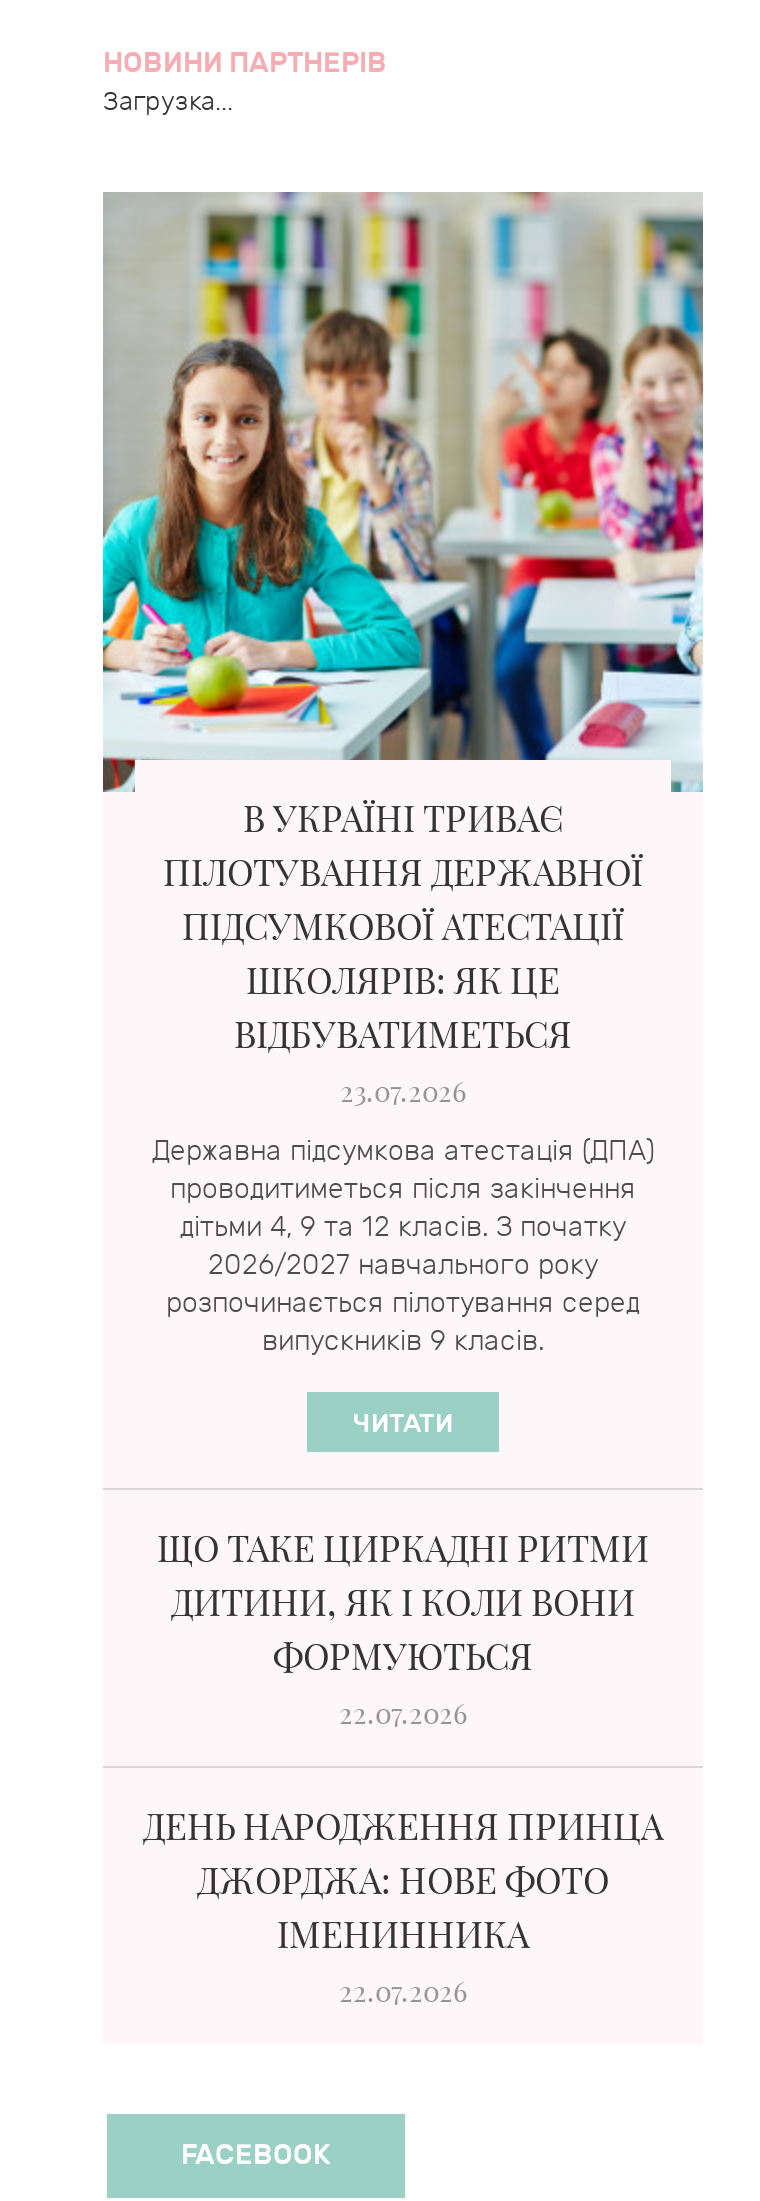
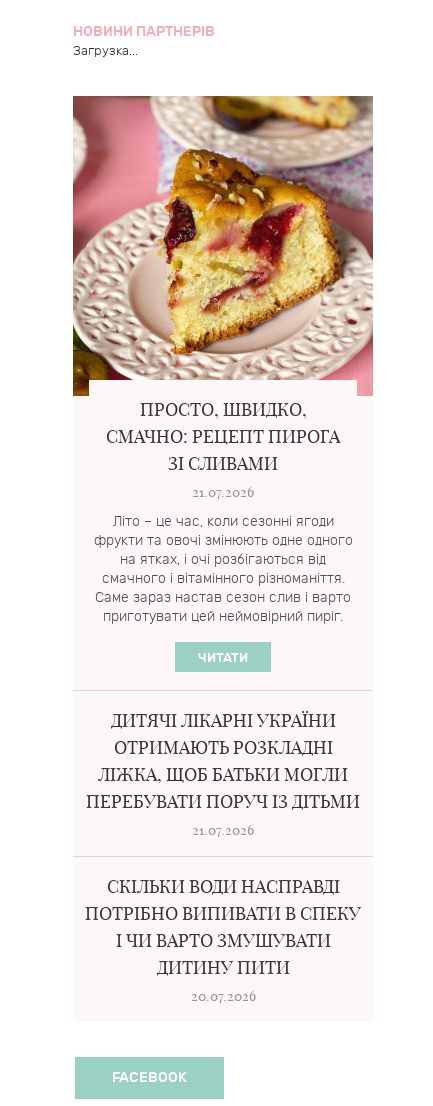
- [image]
- В УКРАЇНІ ТРИВАЄ
- ПІЛОТУВАННЯ ДЕРЖАВНОЇ
- ПІДСУМКОВОЇ АТЕСТАЦІЇ
- ШКОЛЯРІВ: ЯК ЦЕ
- ВІДБУВАТИМЕТЬСЯ
- 23.07.2026
+ [image]
+ ПРОСТО, ШВИДКО,
+ СМАЧНО: РЕЦЕПТ ПИРОГА
+ ЗІ СЛИВАМИ
+ 21.07.2026

- Державна підсумкова атестація (ДПА)
- проводитиметься після закінчення
- дітьми 4, 9 та 12 класів. З початку
- 2026/2027 навчального року
- розпочинається пілотування серед
- випускників 9 класів.
+ Літо – це час, коли сезонні ягоди
+ фрукти та овочі змінюють одне одного
+ на ятках, і очі розбігаються від
+ смачного і вітамінного різноманіття.
+ Саме зараз настав сезон слив і варто
+ приготувати цей неймовірний пиріг.

moved up: ЧИТАТИ

- ЩО ТАКЕ ЦИРКАДНІ РИТМИ
- ДИТИНИ, ЯК І КОЛИ ВОНИ
- ФОРМУЮТЬСЯ
- 22.07.2026
+ ДИТЯЧІ ЛІКАРНІ УКРАЇНИ
+ ОТРИМАЮТЬ РОЗКЛАДНІ
+ ЛІЖКА, ЩОБ БАТЬКИ МОГЛИ
+ ПЕРЕБУВАТИ ПОРУЧ ІЗ ДІТЬМИ
+ 21.07.2026

- ДЕНЬ НАРОДЖЕННЯ ПРИНЦА
- ДЖОРДЖА: НОВЕ ФОТО
- ІМЕНИННИКА
- 22.07.2026
+ СКІЛЬКИ ВОДИ НАСПРАВДІ
+ ПОТРІБНО ВИПИВАТИ В СПЕКУ
+ І ЧИ ВАРТО ЗМУШУВАТИ
+ ДИТИНУ ПИТИ
+ 20.07.2026
